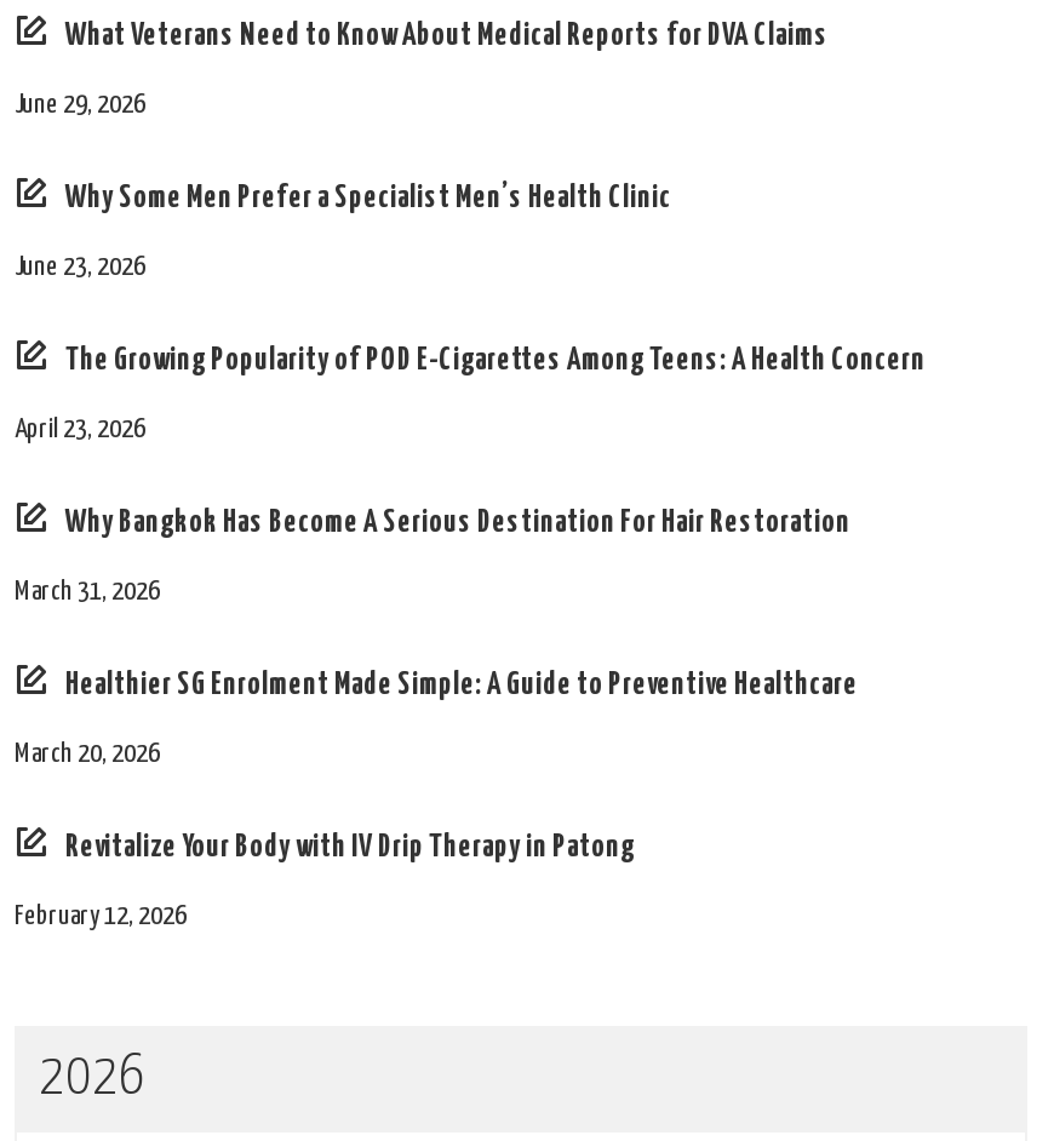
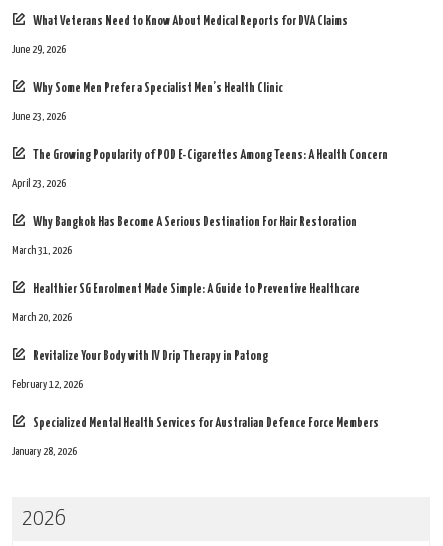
+ Specialized Mental Health Services for Australian Defence Force Members
+ January 28, 2026
